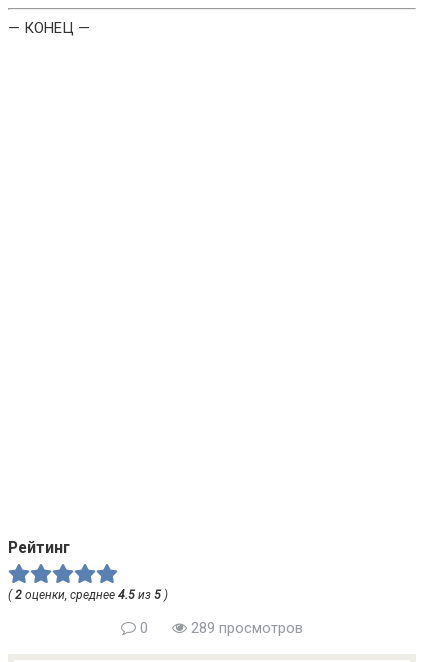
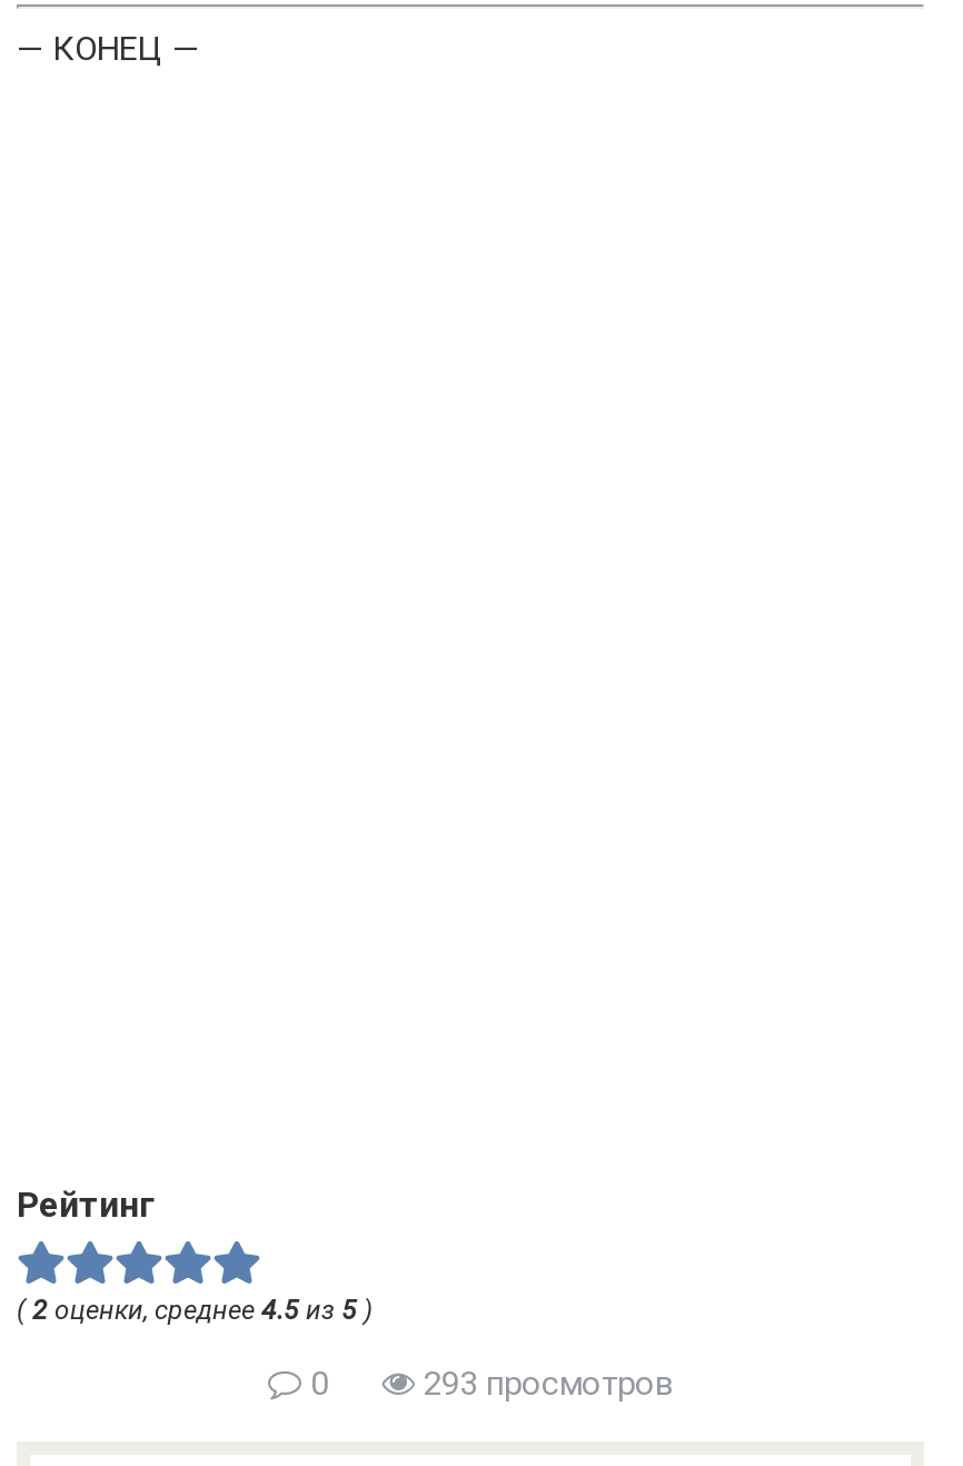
- 289 просмотров
+ 293 просмотров
